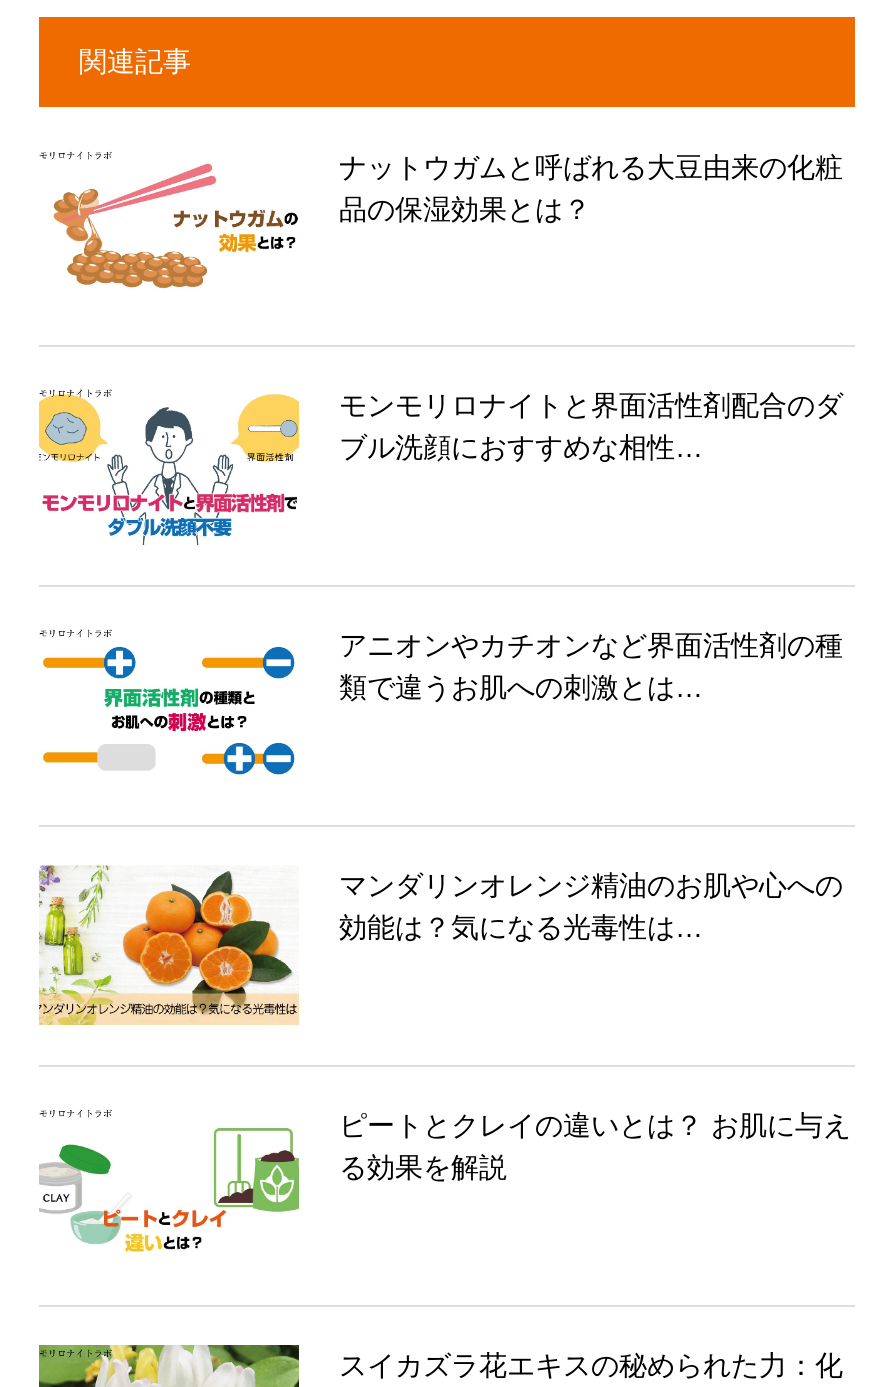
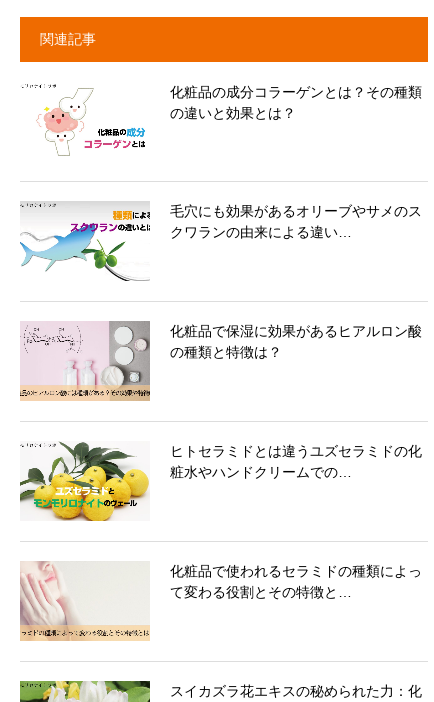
- [image]
- ナットウガムと呼ばれる大豆由来の化粧
- 品の保湿効果とは？
+ [image]
+ 化粧品の成分コラーゲンとは？その種類
+ の違いと効果とは？

- [image]
- モンモリロナイトと界面活性剤配合のダ
- ブル洗顔におすすめな相性…
+ [image]
+ 毛穴にも効果があるオリーブやサメのス
+ クワランの由来による違い…

- [image]
- アニオンやカチオンなど界面活性剤の種
- 類で違うお肌への刺激とは…
+ [image]
+ 化粧品で保湿に効果があるヒアルロン酸
+ の種類と特徴は？

- [image]
- マンダリンオレンジ精油のお肌や心への
- 効能は？気になる光毒性は…
+ [image]
+ ヒトセラミドとは違うユズセラミドの化
+ 粧水やハンドクリームでの…

- [image]
- ピートとクレイの違いとは？ お肌に与え
- る効果を解説
+ [image]
+ 化粧品で使われるセラミドの種類によっ
+ て変わる役割とその特徴と…
